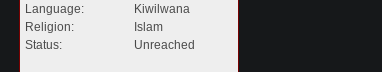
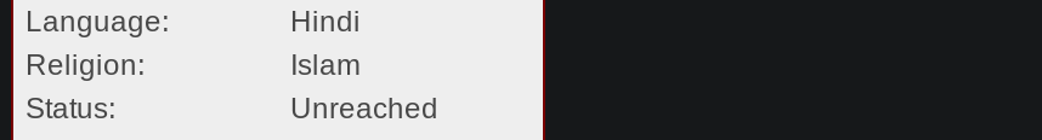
- Kiwilwana
+ Hindi
